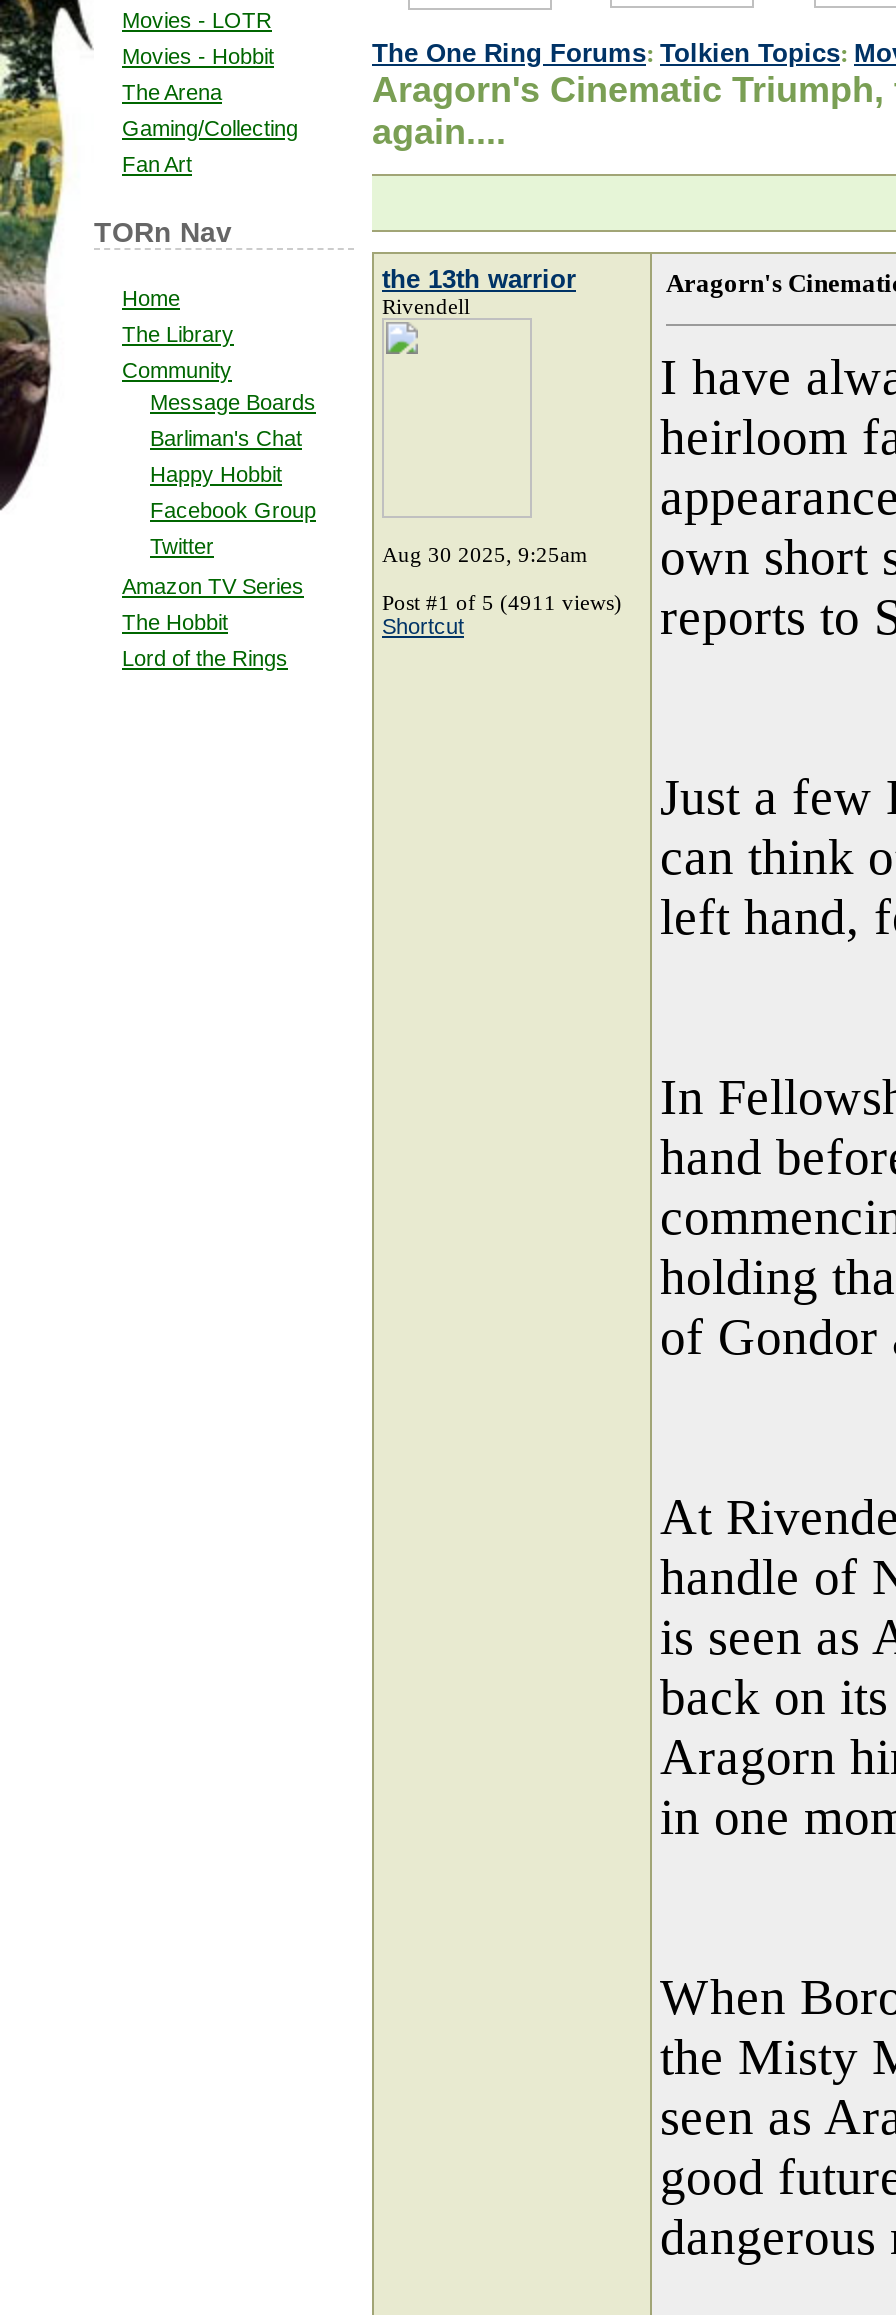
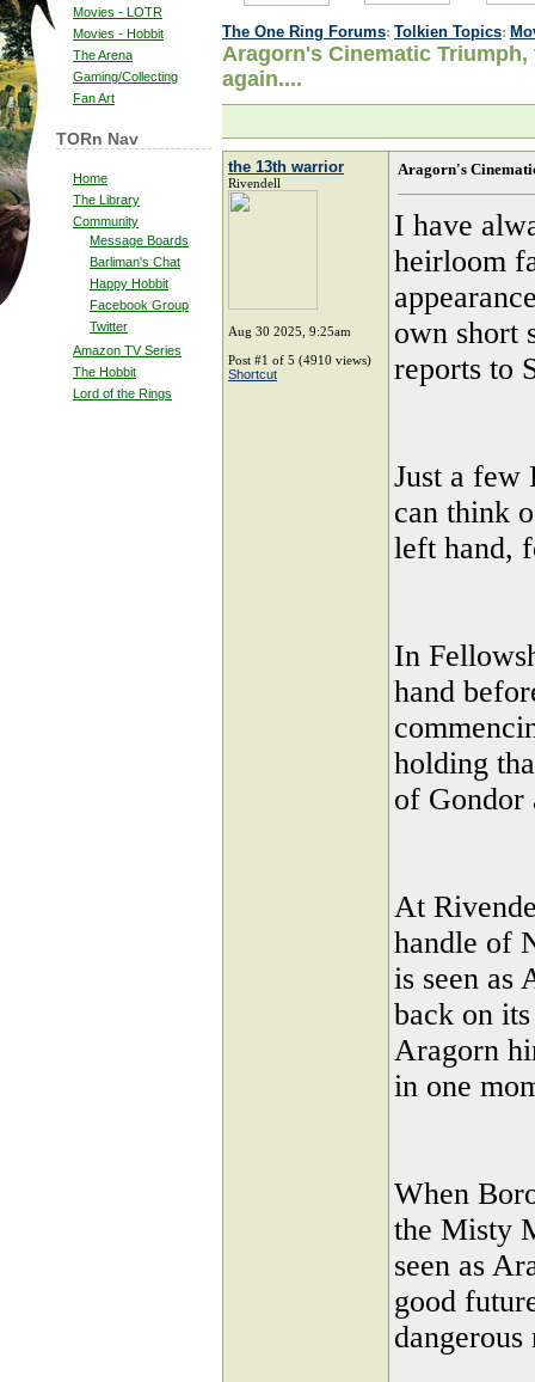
- Post #1 of 5 (4911 views)
+ Post #1 of 5 (4910 views)
